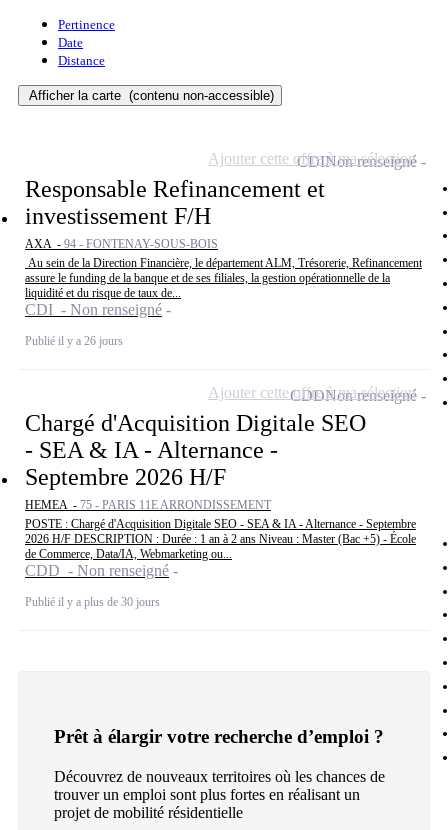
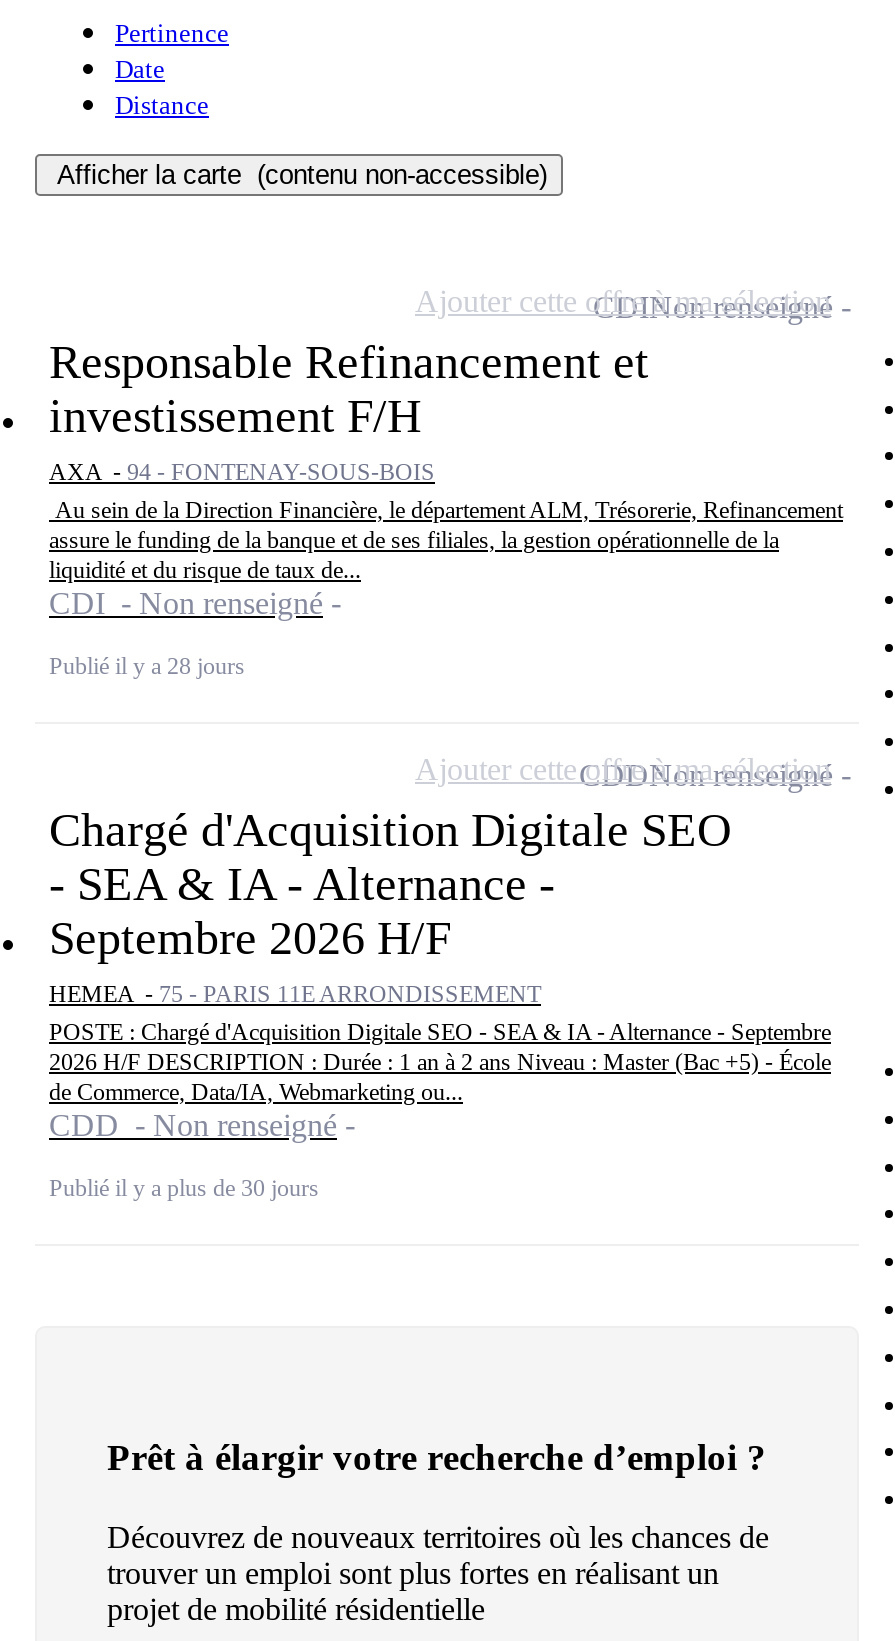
- Publié il y a 26 jours
+ Publié il y a 28 jours
